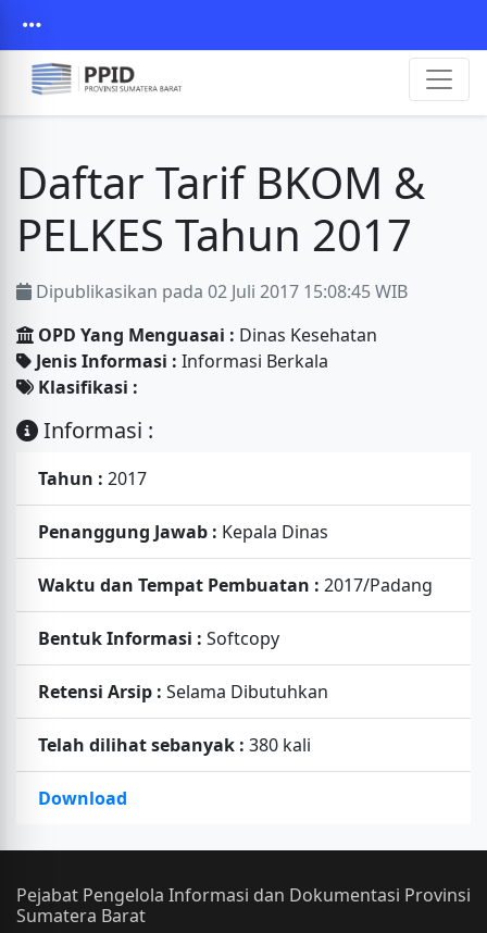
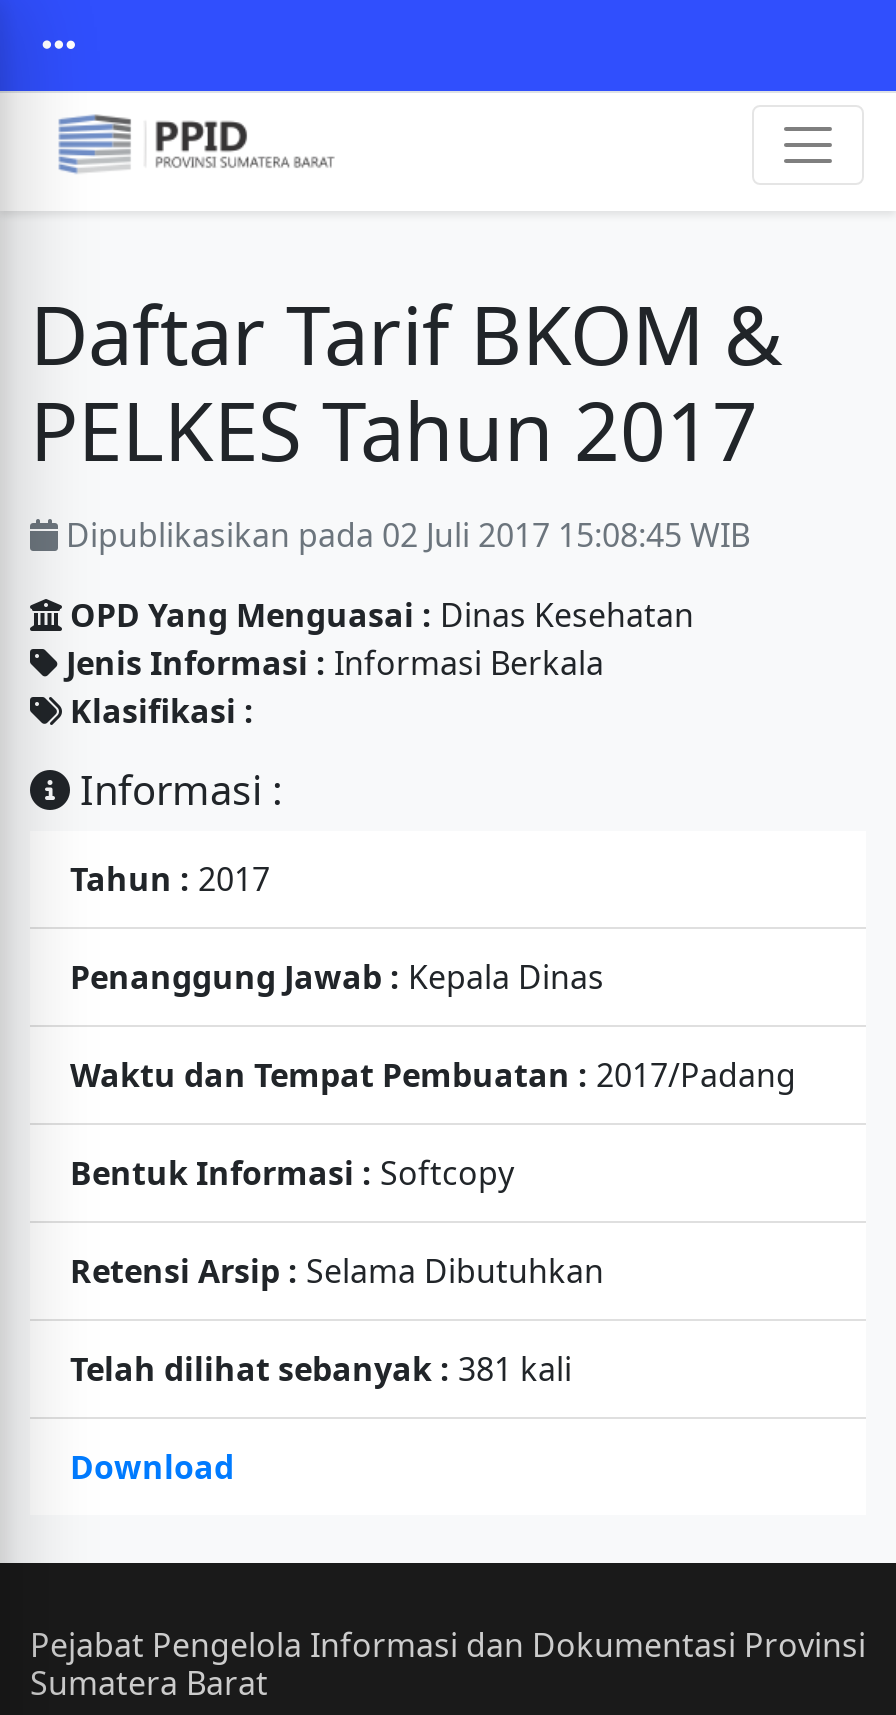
- Telah dilihat sebanyak : 380 kali
+ Telah dilihat sebanyak : 381 kali
